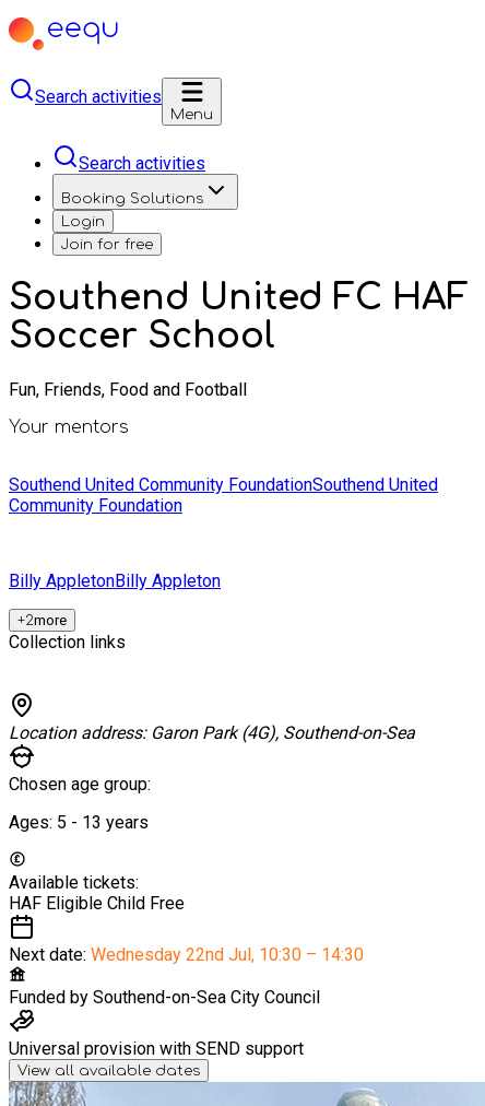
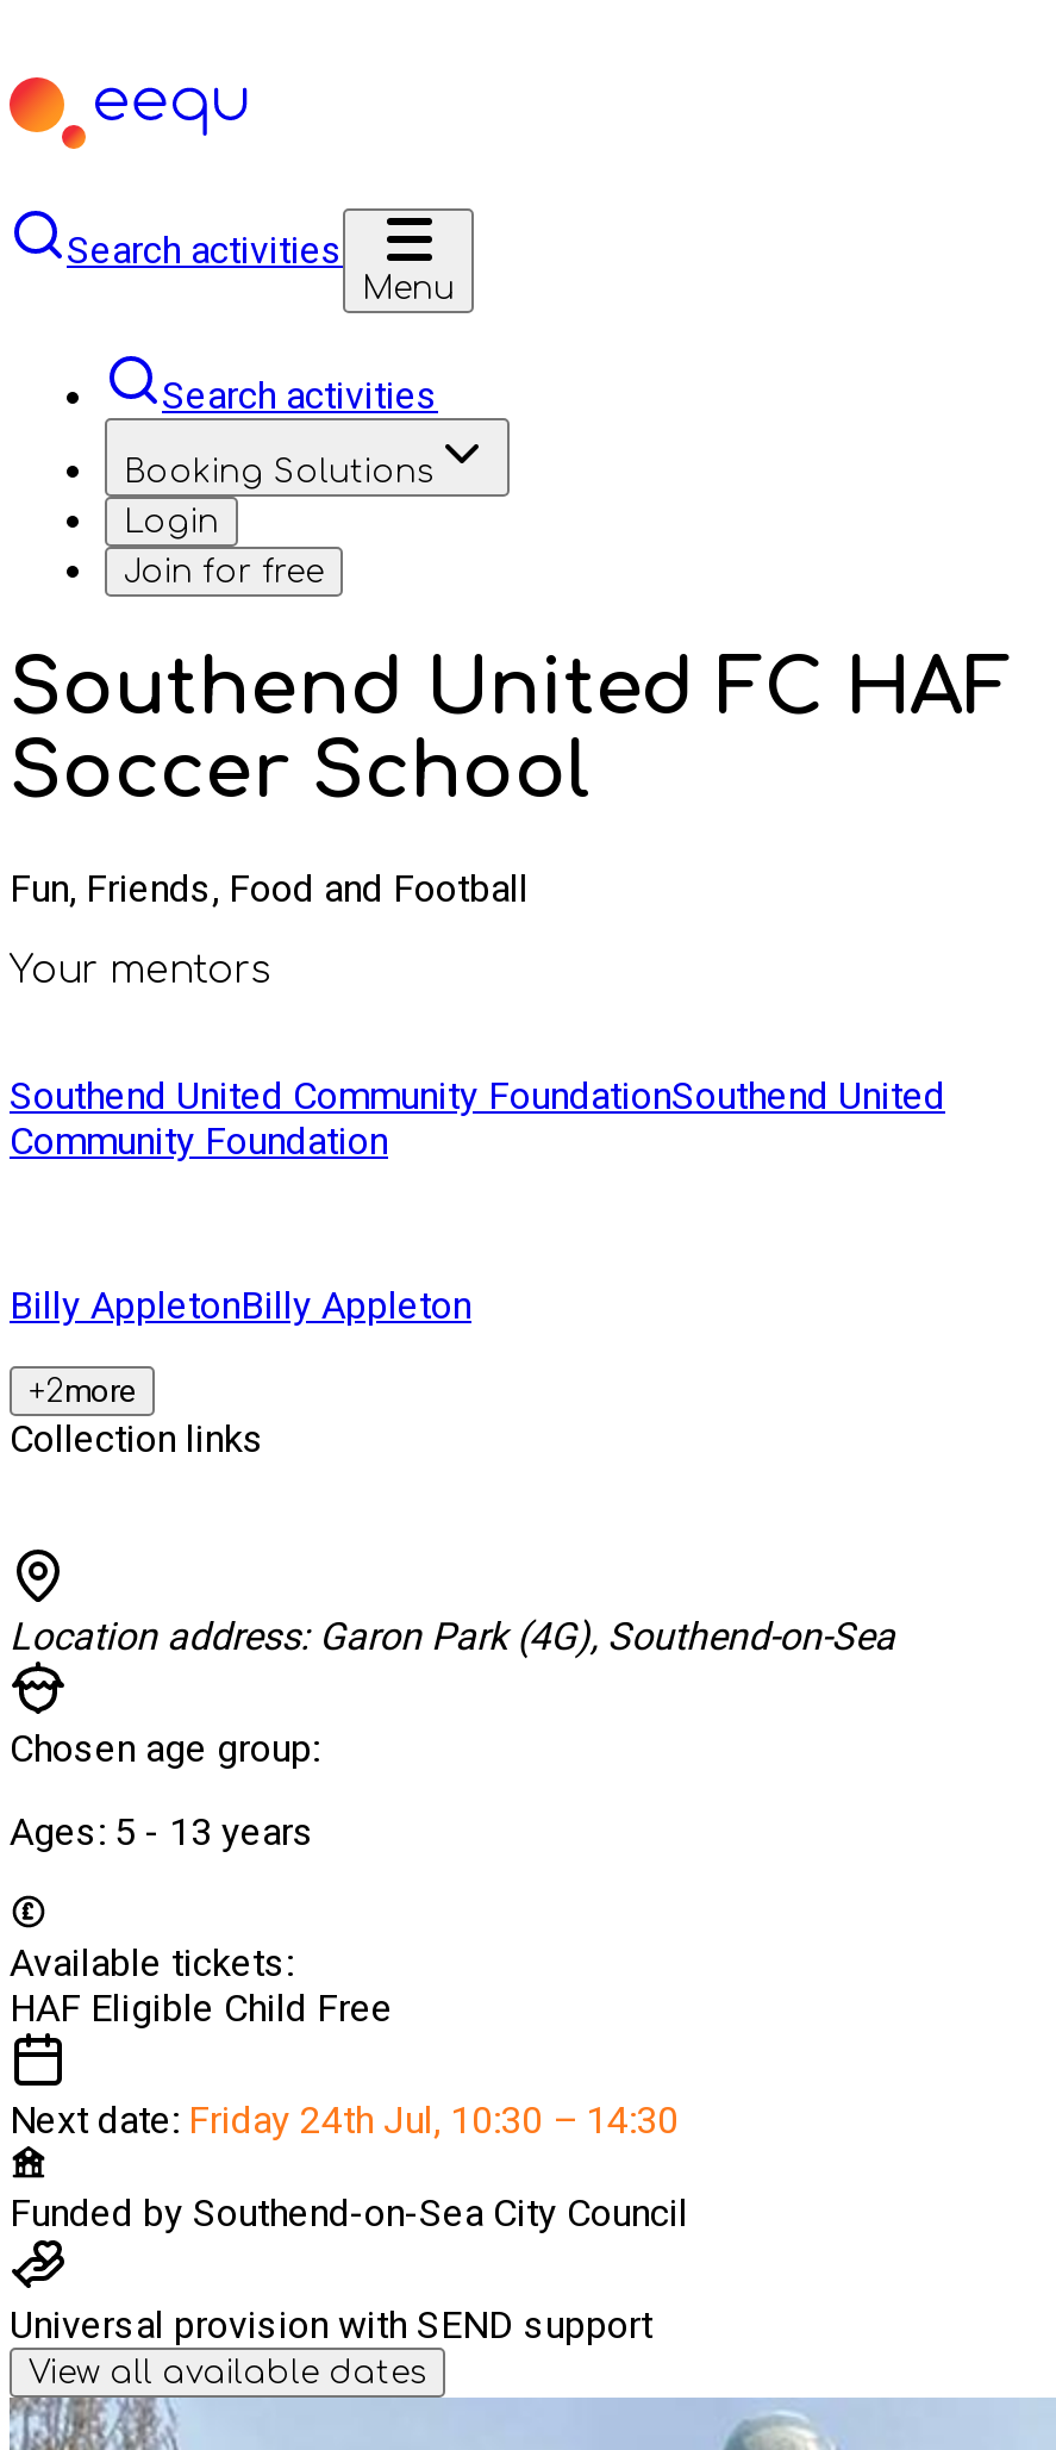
- Next date: Wednesday 22nd Jul, 10:30 – 14:30
+ Next date: Friday 24th Jul, 10:30 – 14:30
